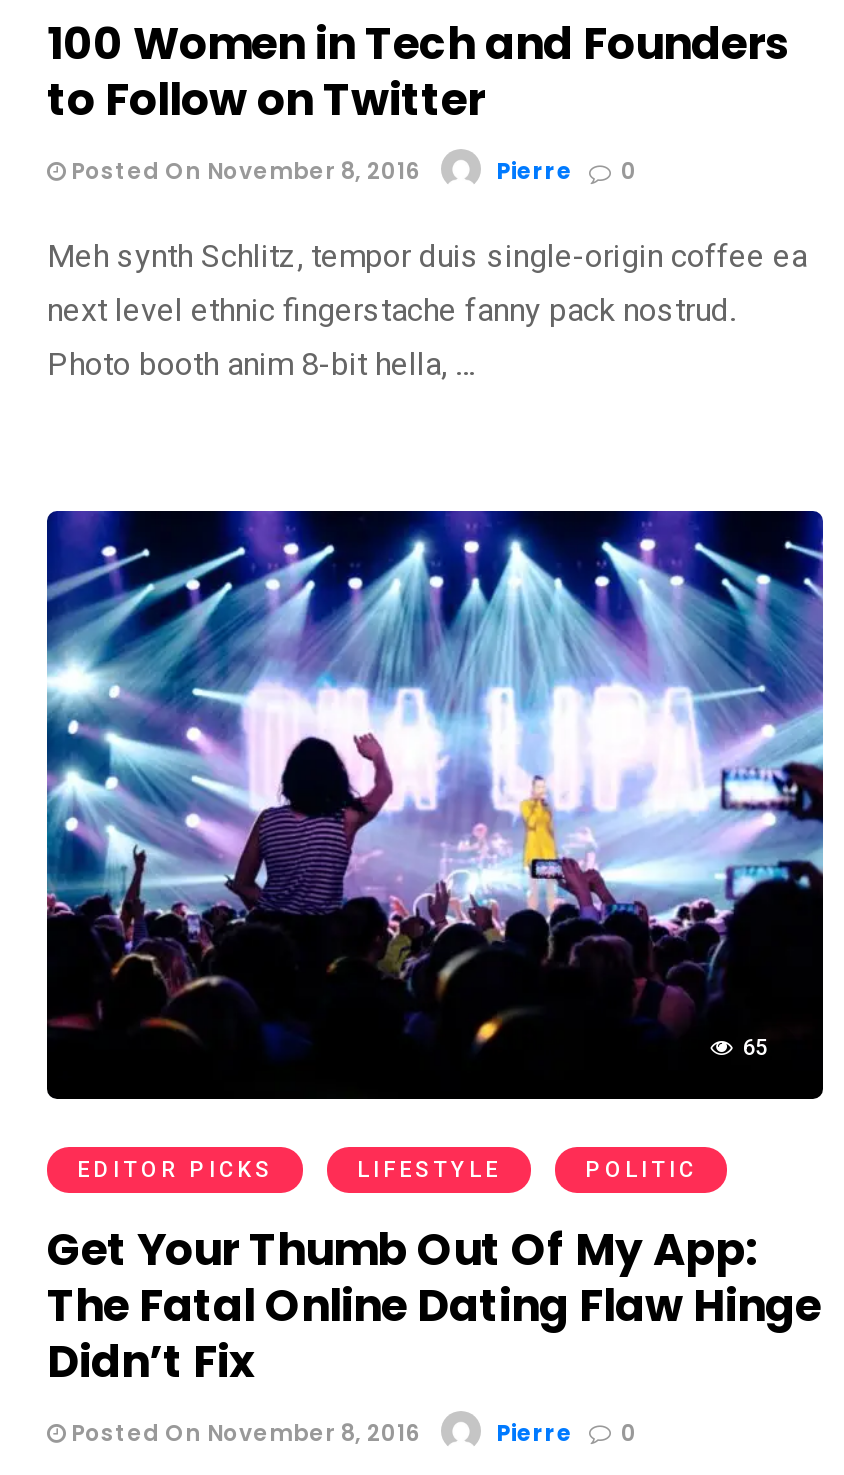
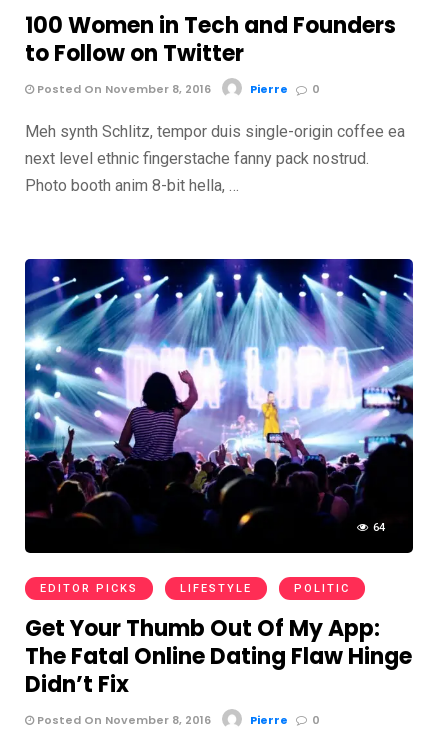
- 65
+ 64
